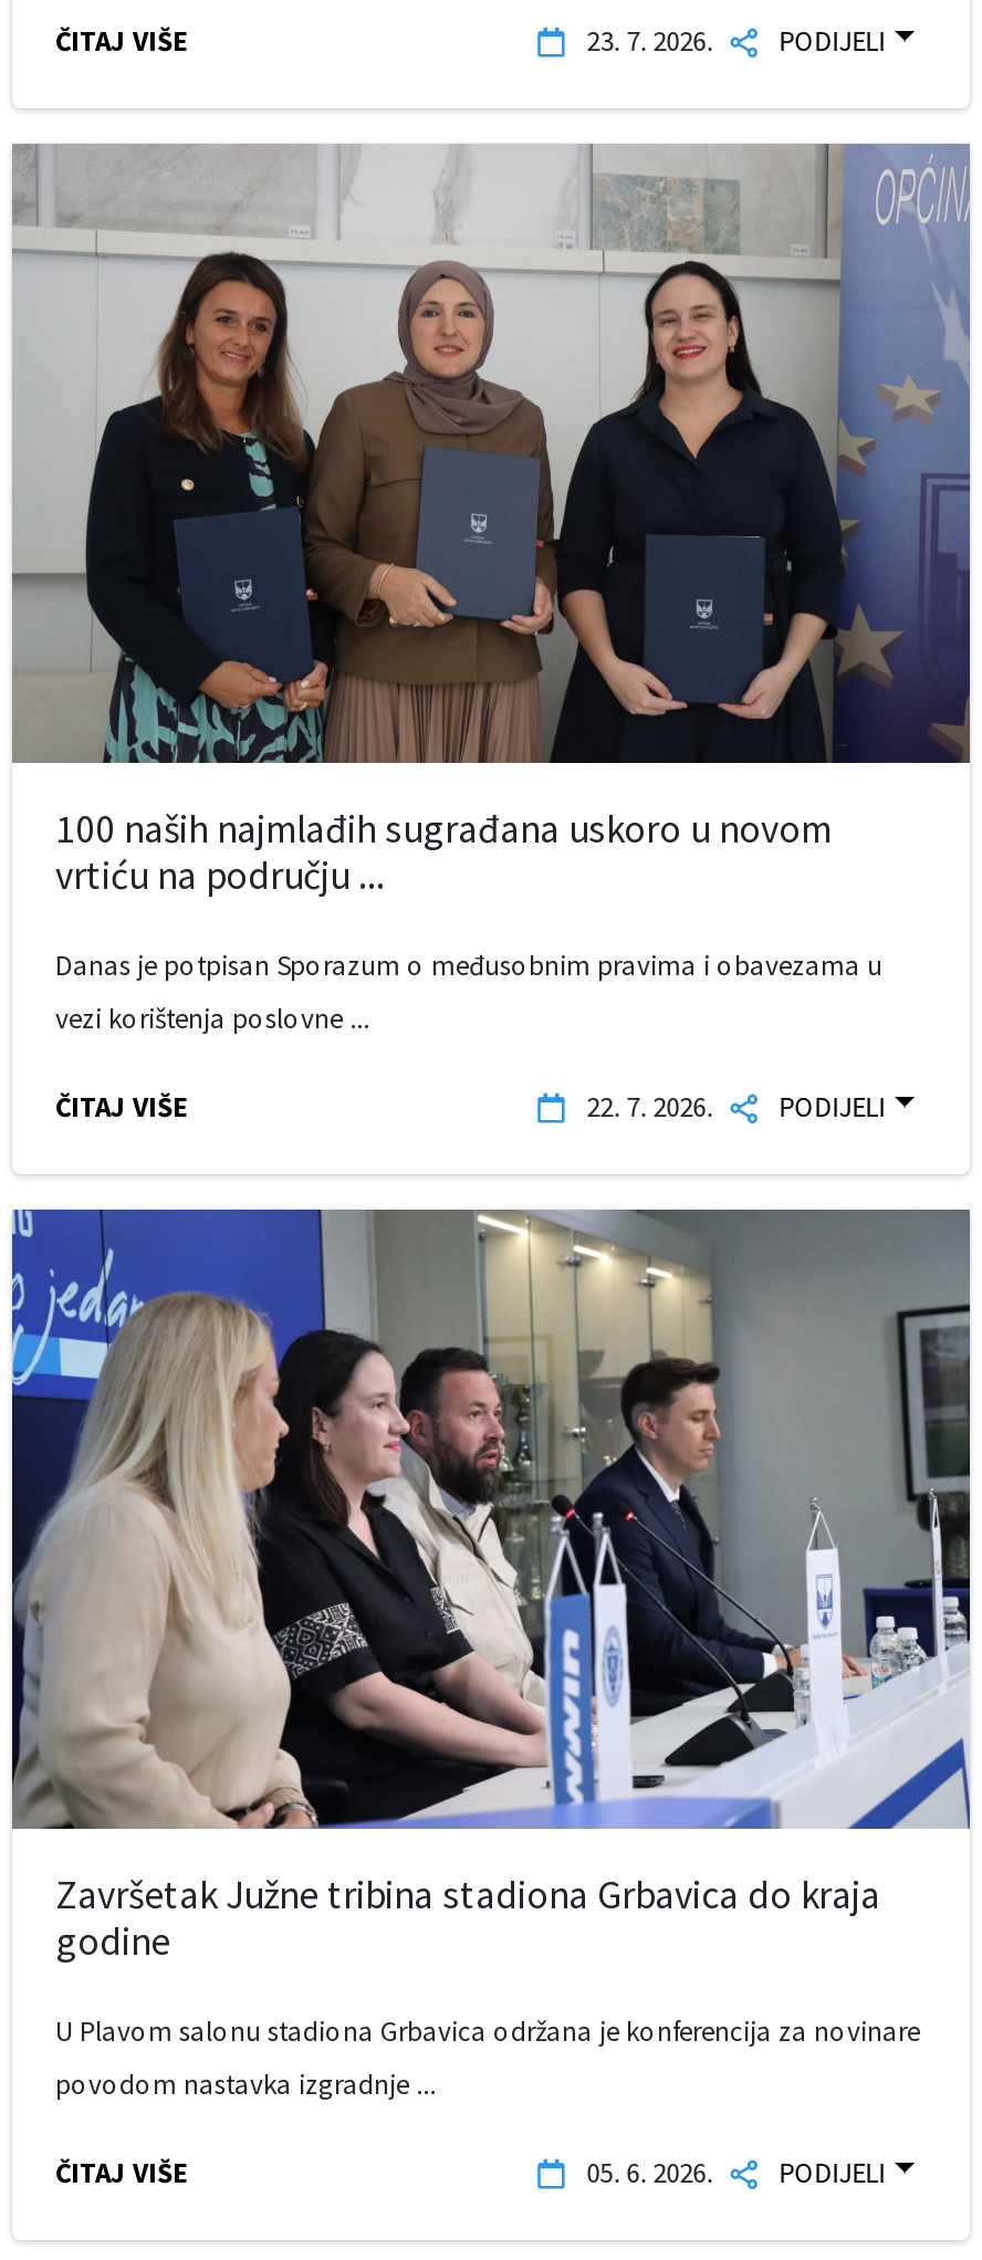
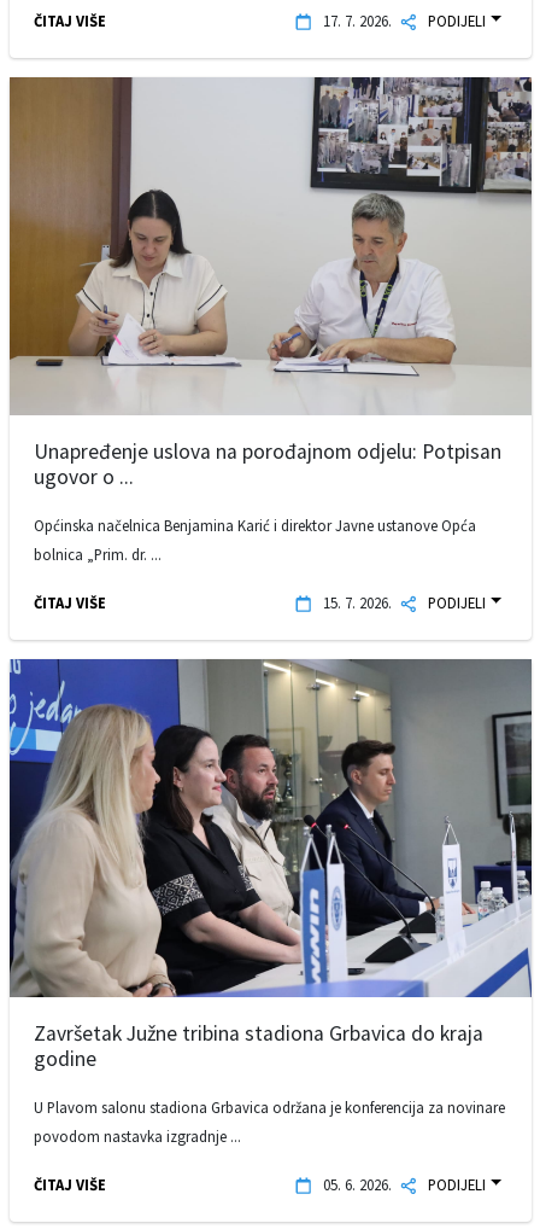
- 23. 7. 2026. PODIJELI
+ 17. 7. 2026. PODIJELI

- [image]
- 100 naših najmlađih sugrađana uskoro u novom
- vrtiću na području ...
+ [image]
+ Unapređenje uslova na porođajnom odjelu: Potpisan
+ ugovor o ...

- Danas je potpisan Sporazum o međusobnim pravima i obavezama u
+ Općinska načelnica Benjamina Karić i direktor Javne ustanove Opća

- vezi korištenja poslovne ...
+ bolnica „Prim. dr. ...

- 22. 7. 2026. PODIJELI
+ 15. 7. 2026. PODIJELI
